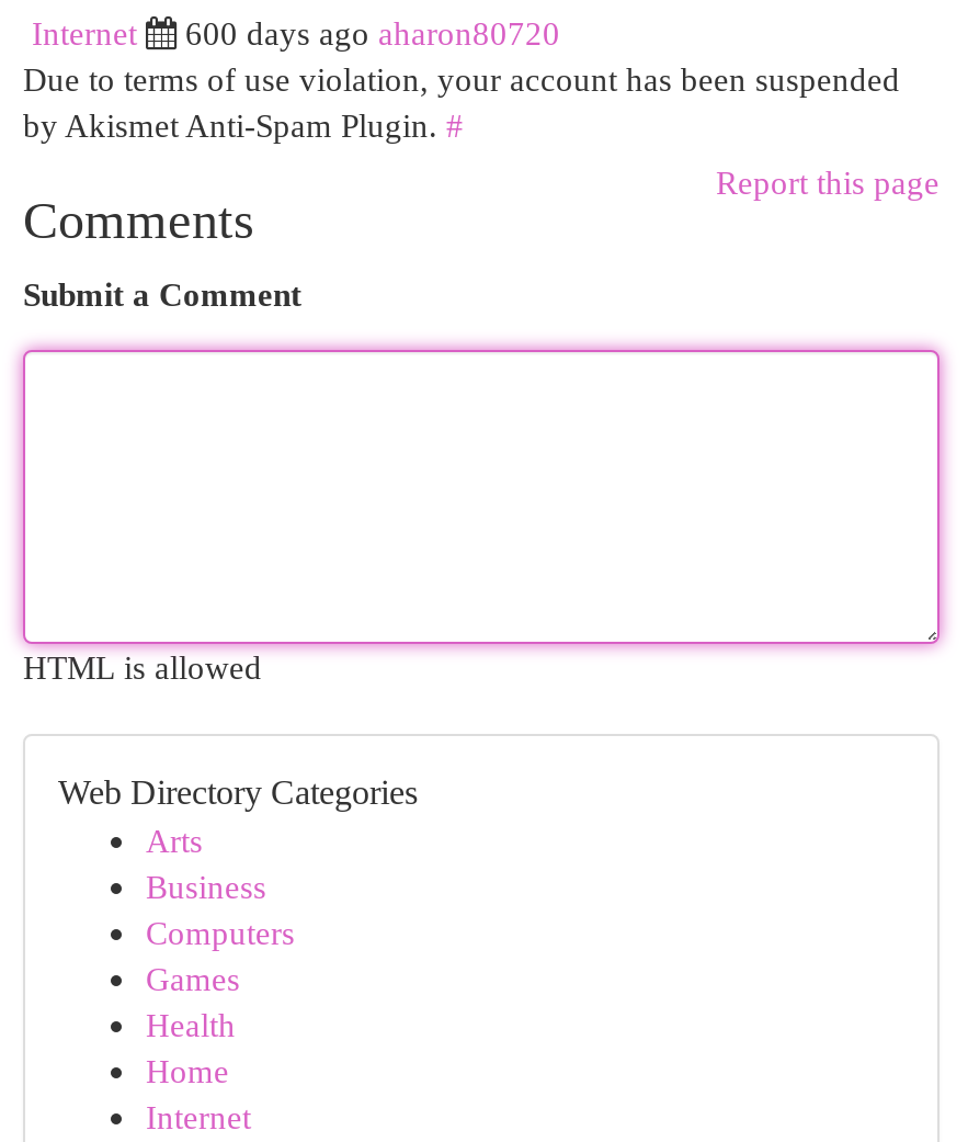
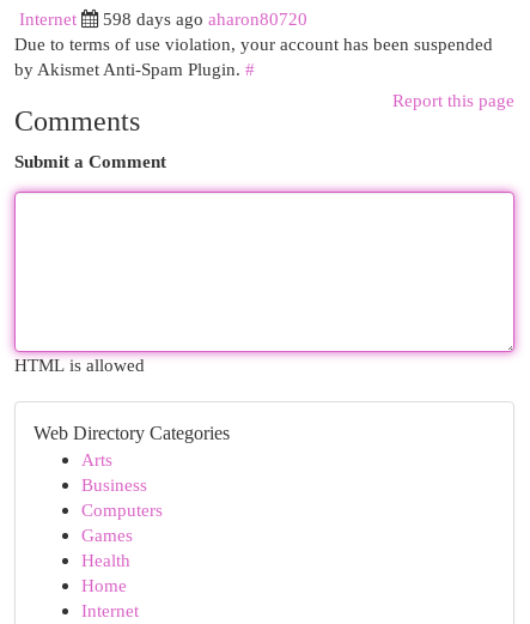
- 600 days ago aharon80720
+ 598 days ago aharon80720
